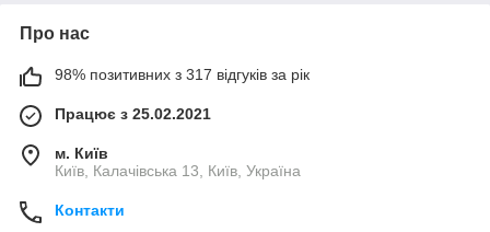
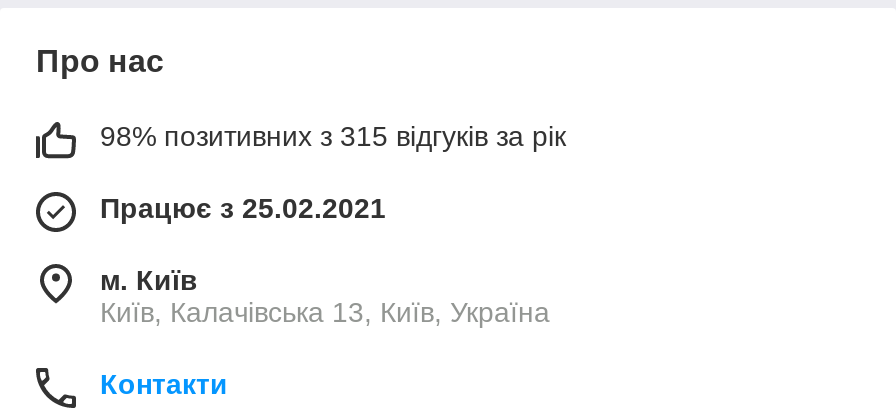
- 98% позитивних з 317 відгуків за рік
+ 98% позитивних з 315 відгуків за рік
